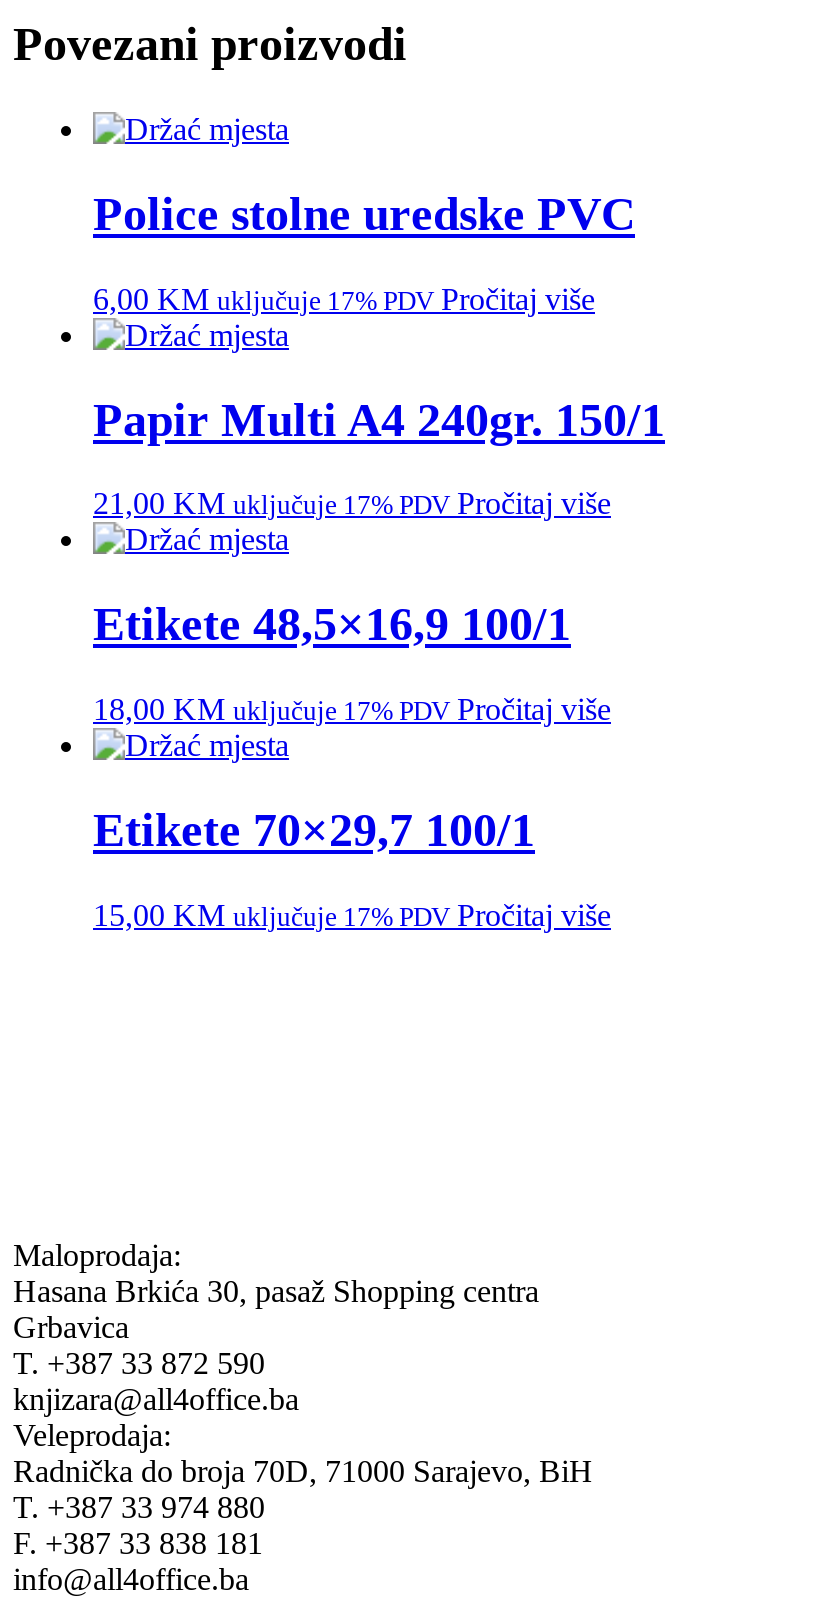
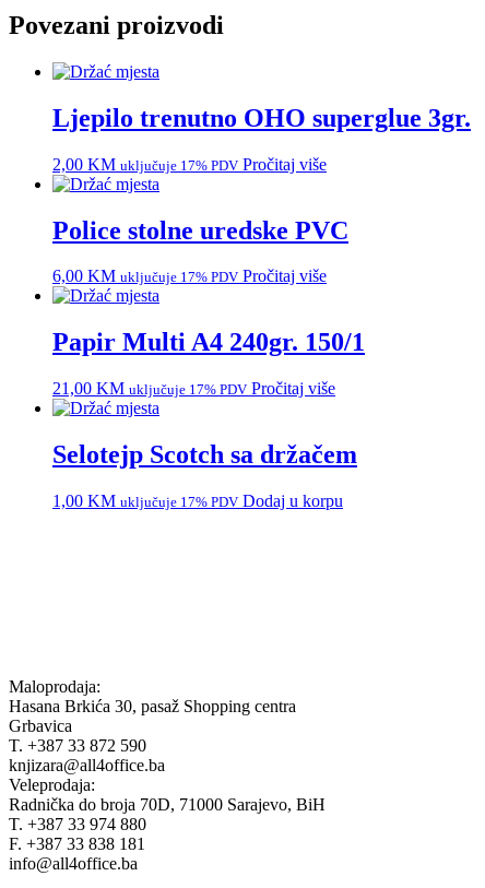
+ Ljepilo trenutno OHO superglue 3gr.
+ 2,00 KM uključuje 17% PDV Pročitaj više

moved down: Police stolne uredske PVC | 6,00 KM uključuje 17% PDV Pročitaj više | Papir Multi A4 240gr. 150/1 | 21,00 KM uključuje 17% PDV Pročitaj više

- Etikete 48,5×16,9 100/1
- 18,00 KM uključuje 17% PDV Pročitaj više
- Etikete 70×29,7 100/1
- 15,00 KM uključuje 17% PDV Pročitaj više
+ Selotejp Scotch sa držačem
+ 1,00 KM uključuje 17% PDV Dodaj u korpu
